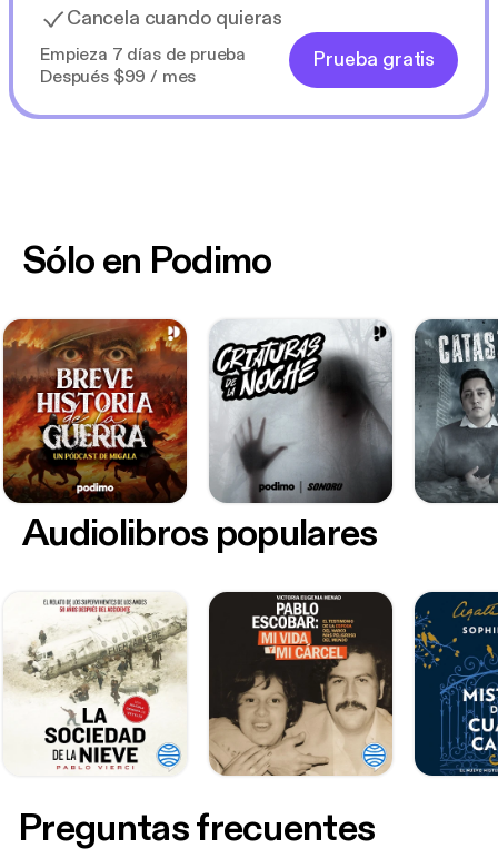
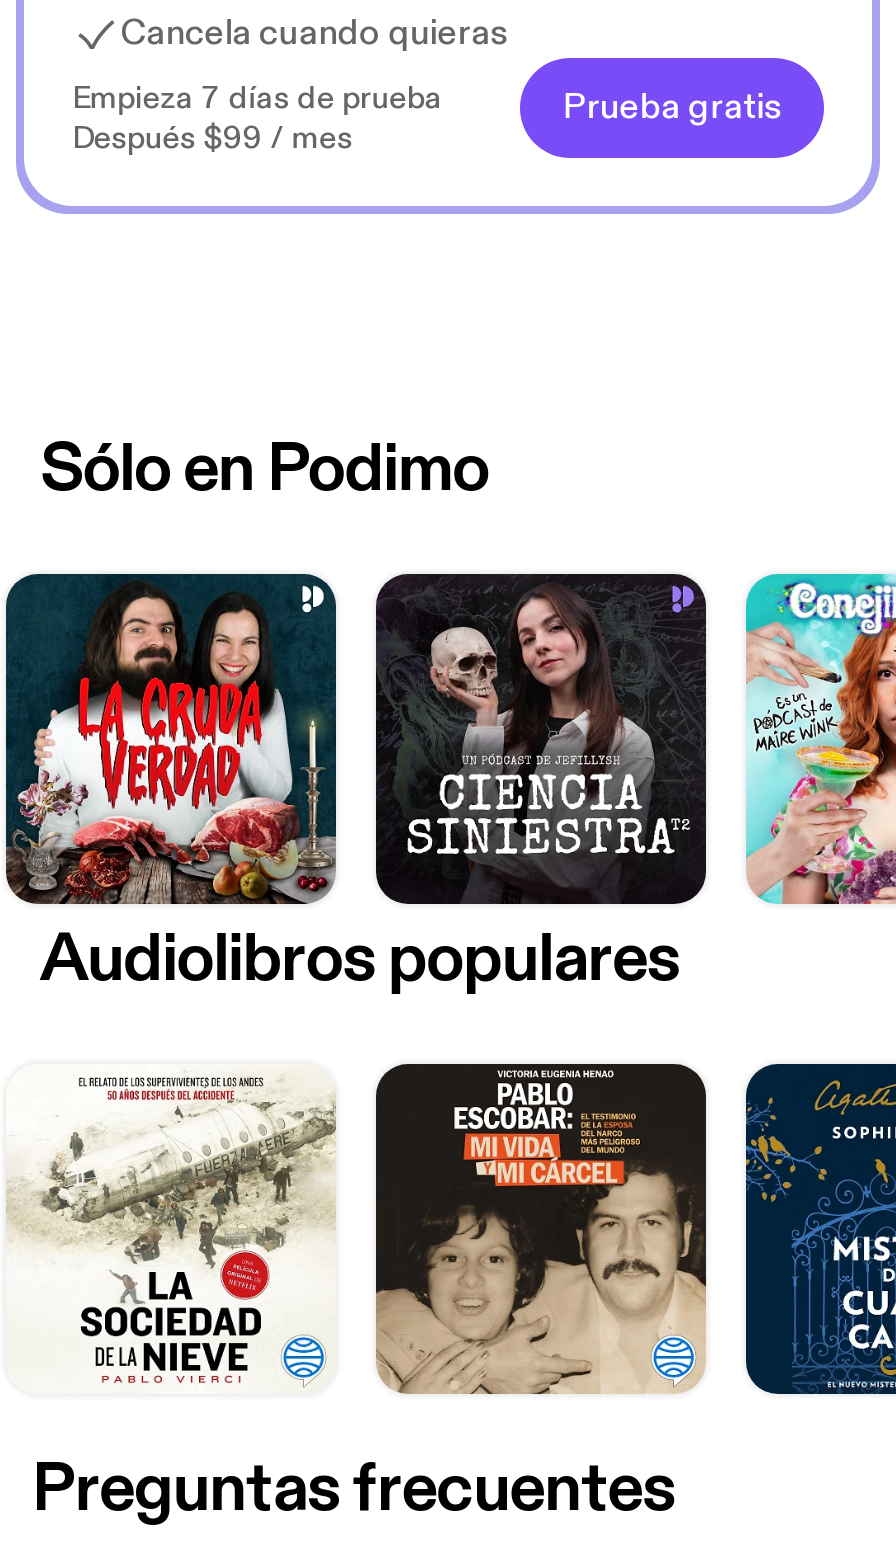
- [image]
+ [image]

- [image]
+ [image]

- [image]
+ [image]
